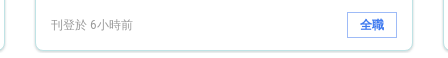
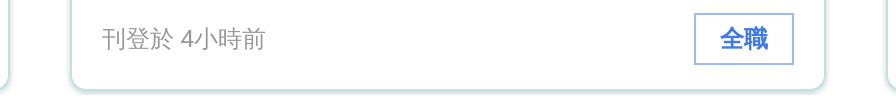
- 刊登於 6小時前
+ 刊登於 4小時前
